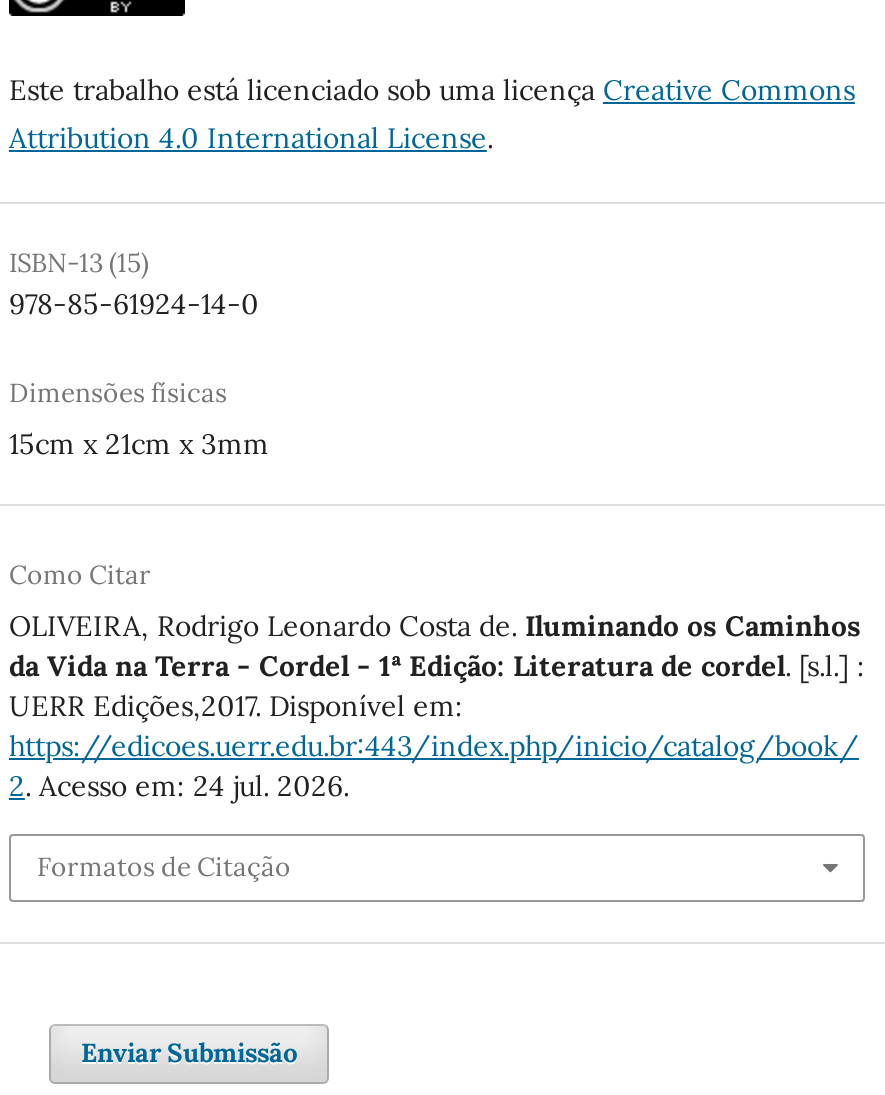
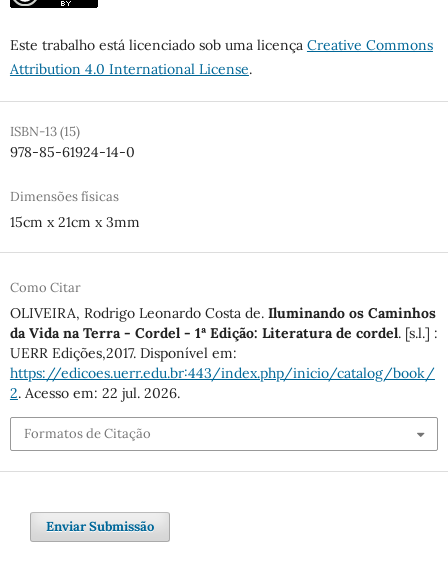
- 2. Acesso em: 24 jul. 2026.
+ 2. Acesso em: 22 jul. 2026.
